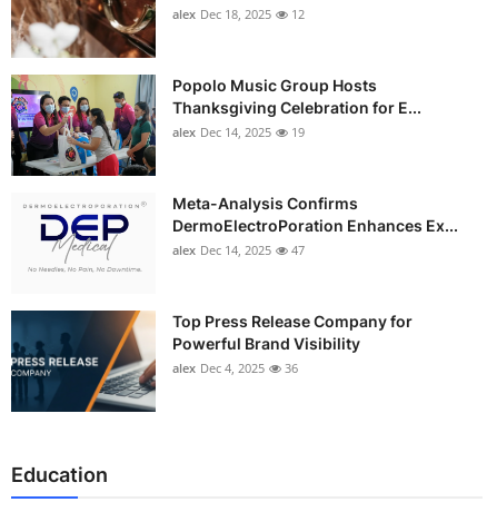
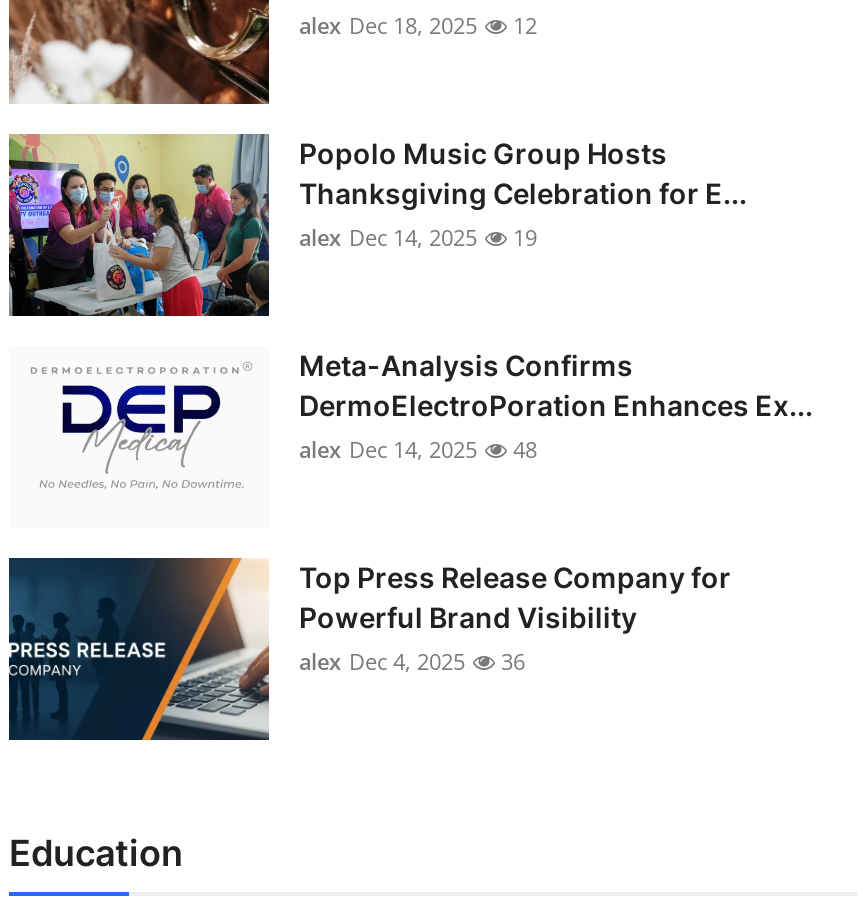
- alex Dec 14, 2025 47
+ alex Dec 14, 2025 48
